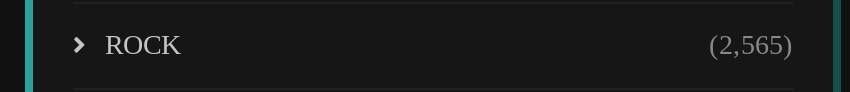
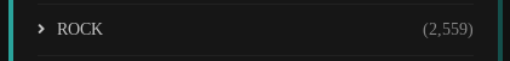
- (2,565)
+ (2,559)
